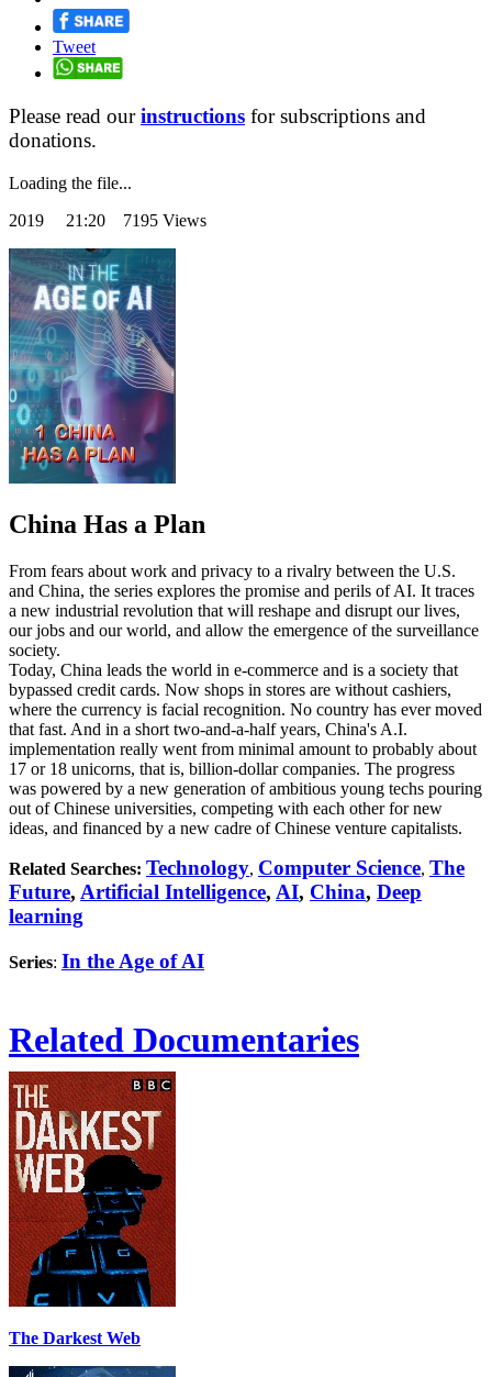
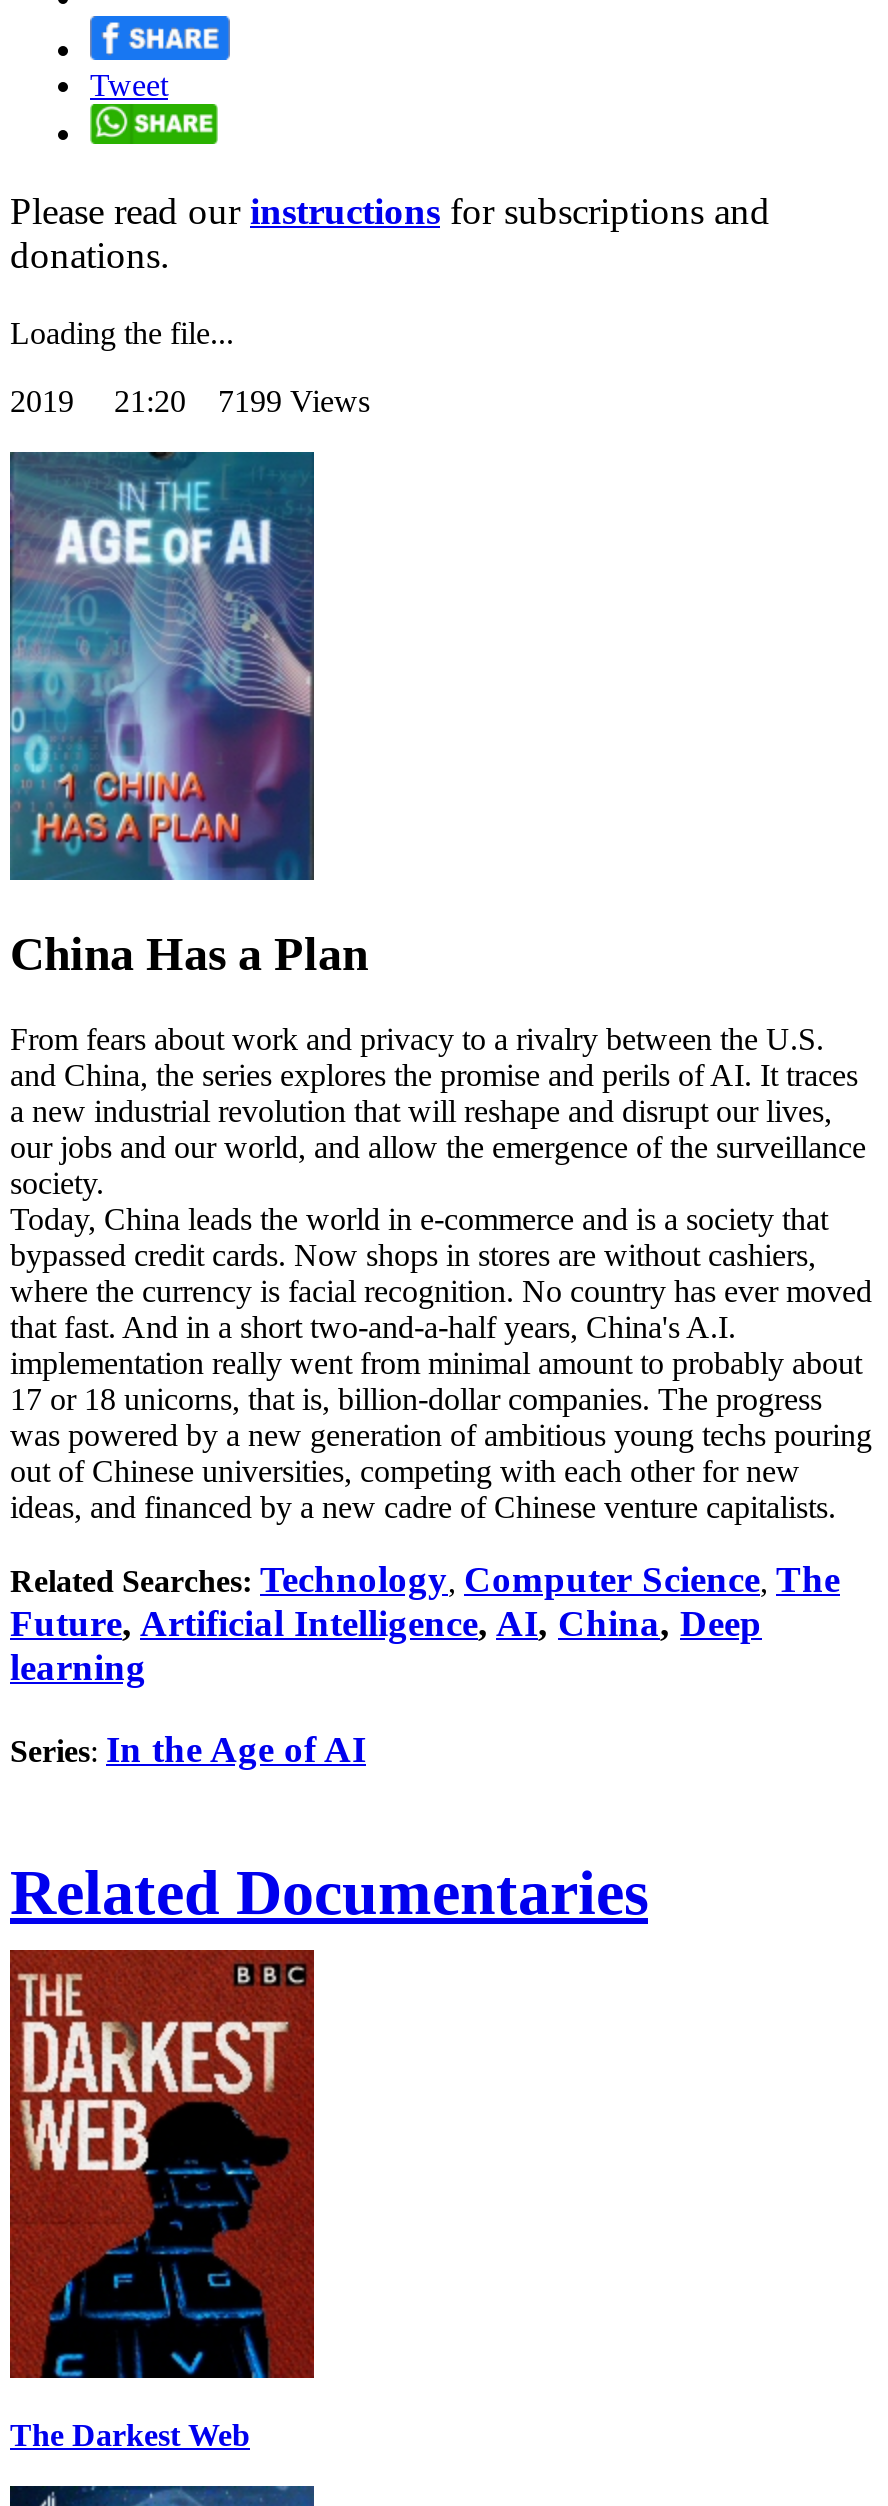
- 2019 21:20 7195 Views
+ 2019 21:20 7199 Views
